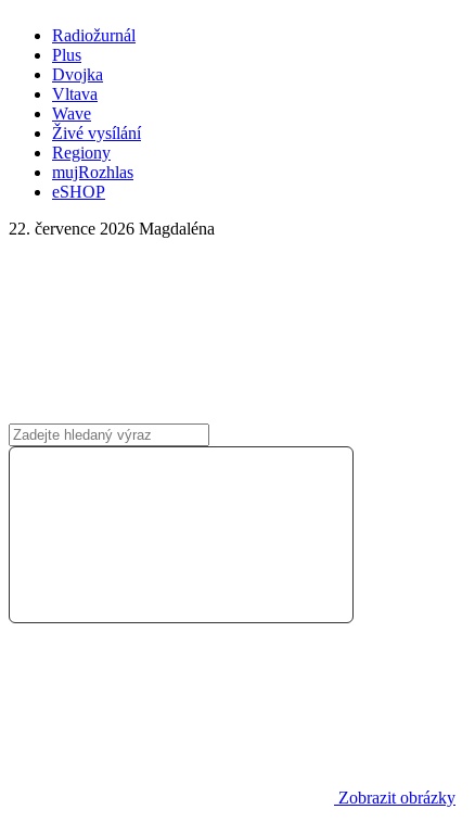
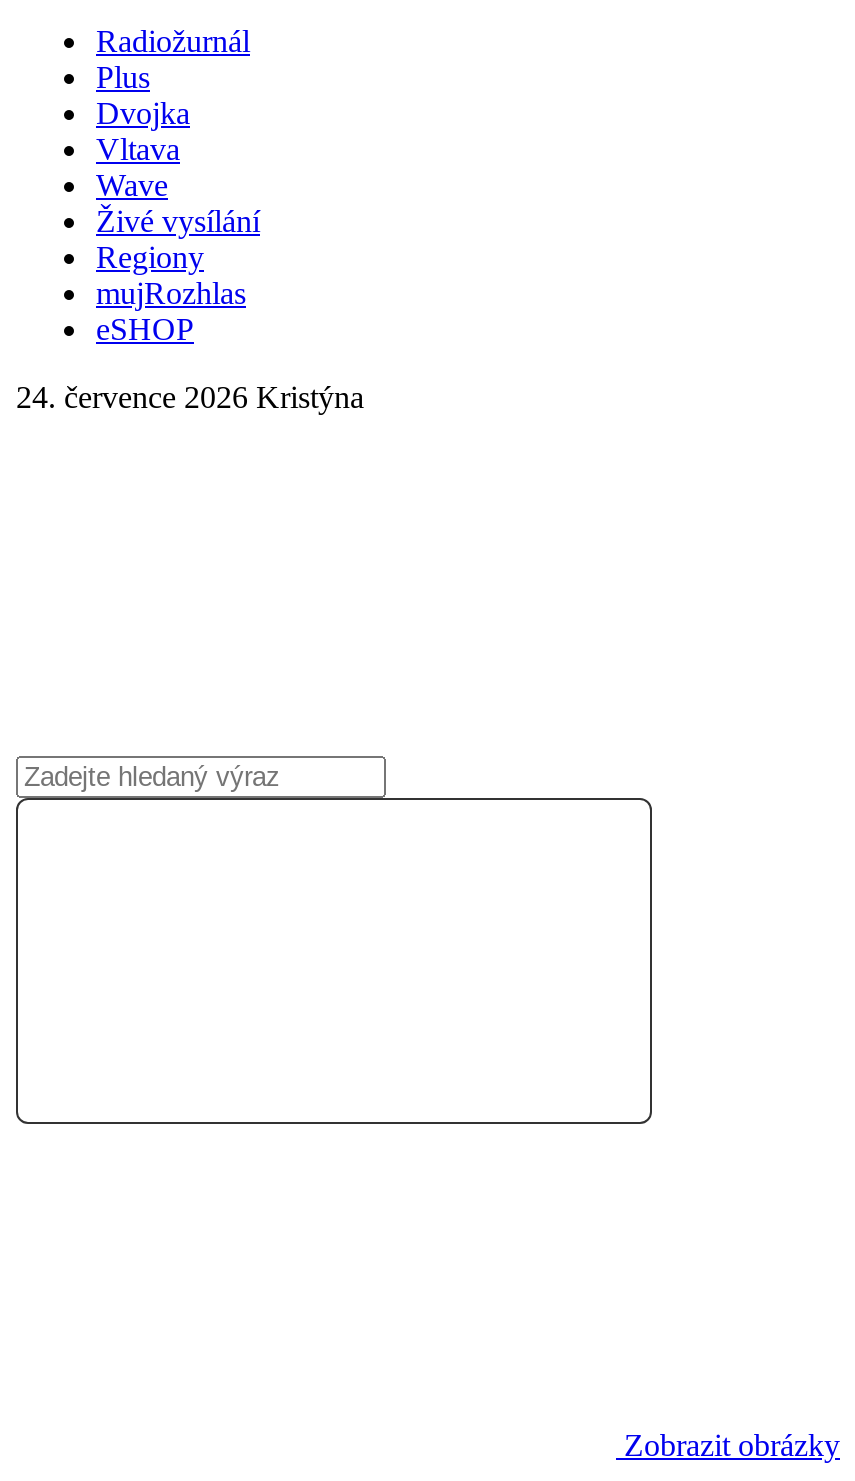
- 22. července 2026 Magdaléna
+ 24. července 2026 Kristýna
